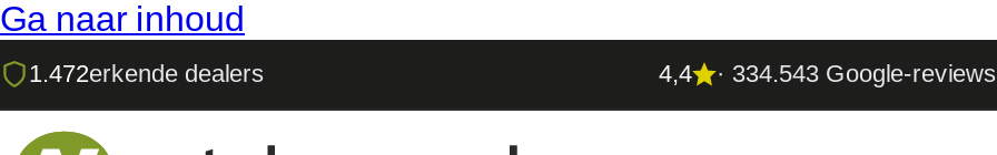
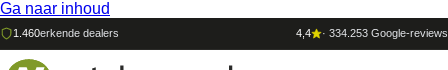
- 1.472erkende dealers
+ 1.460erkende dealers

- · 334.543 Google-reviews
+ · 334.253 Google-reviews
